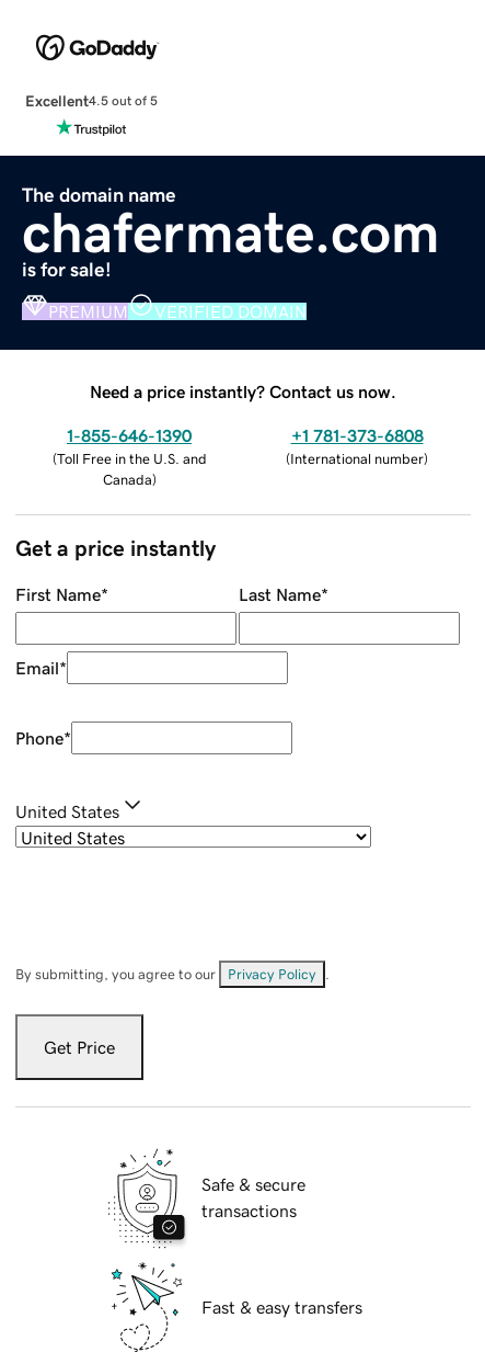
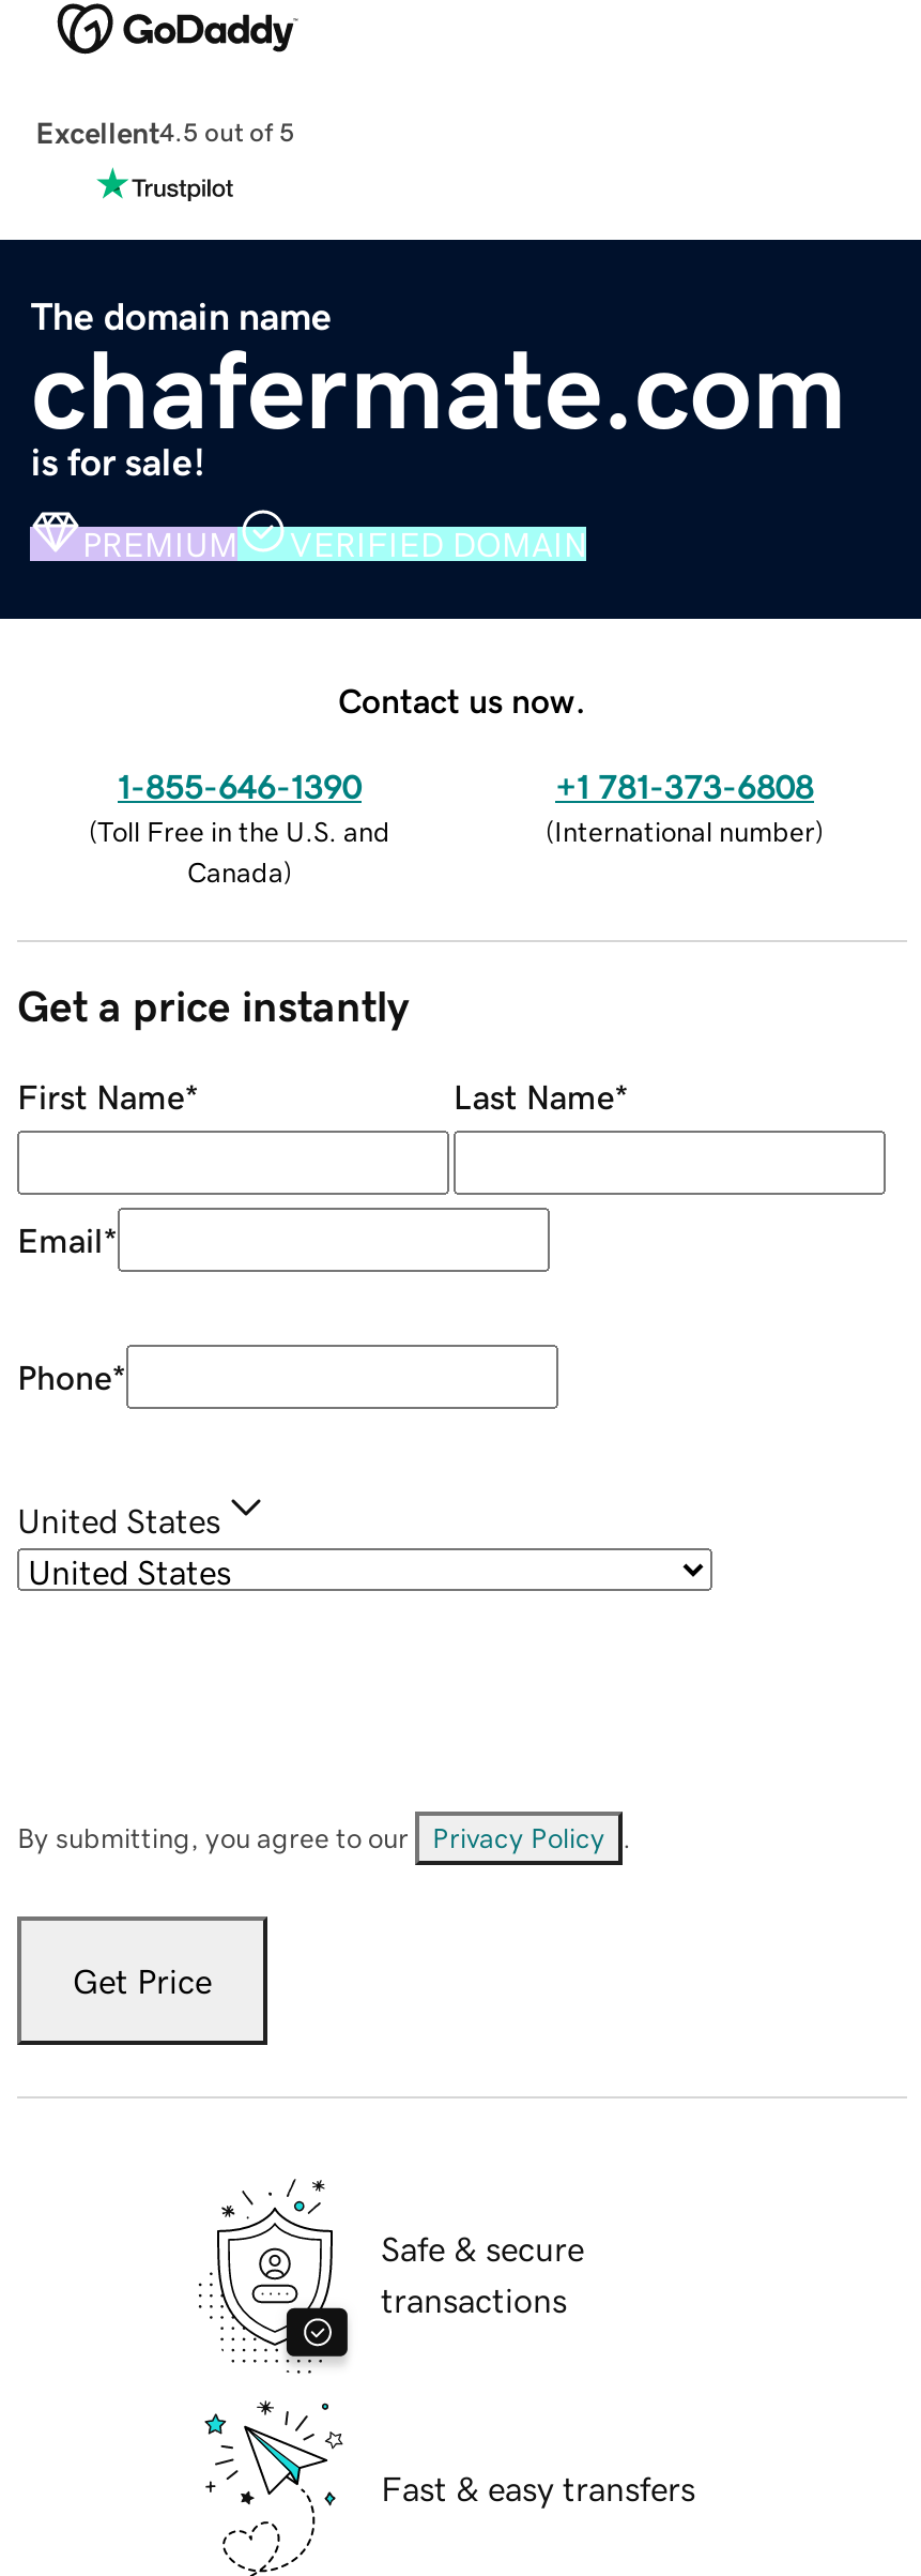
- Need a price instantly? Contact us now.
+ Contact us now.
